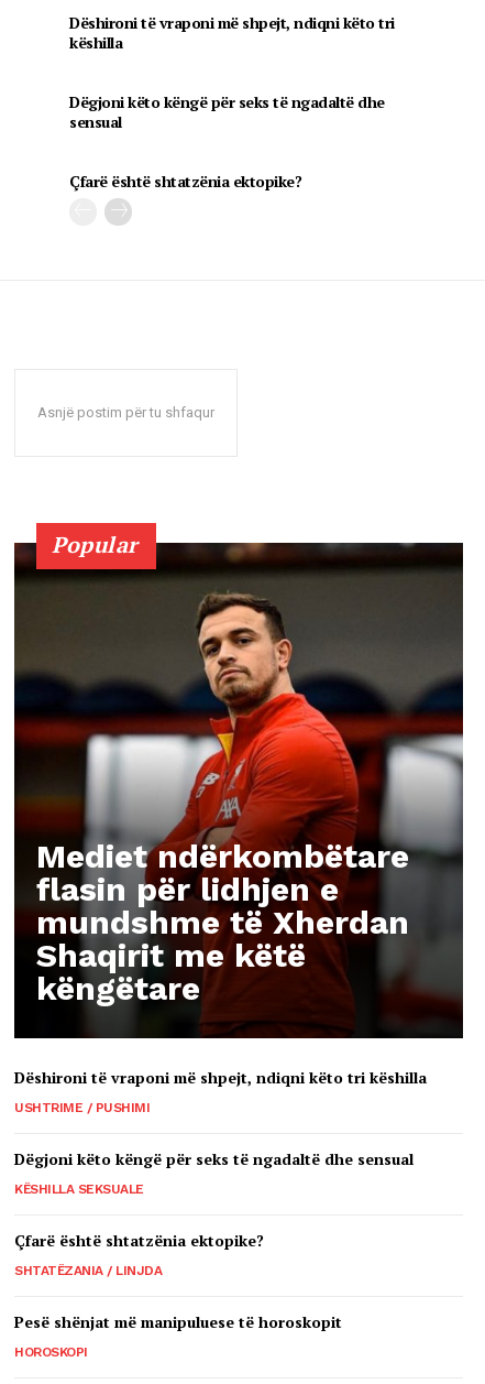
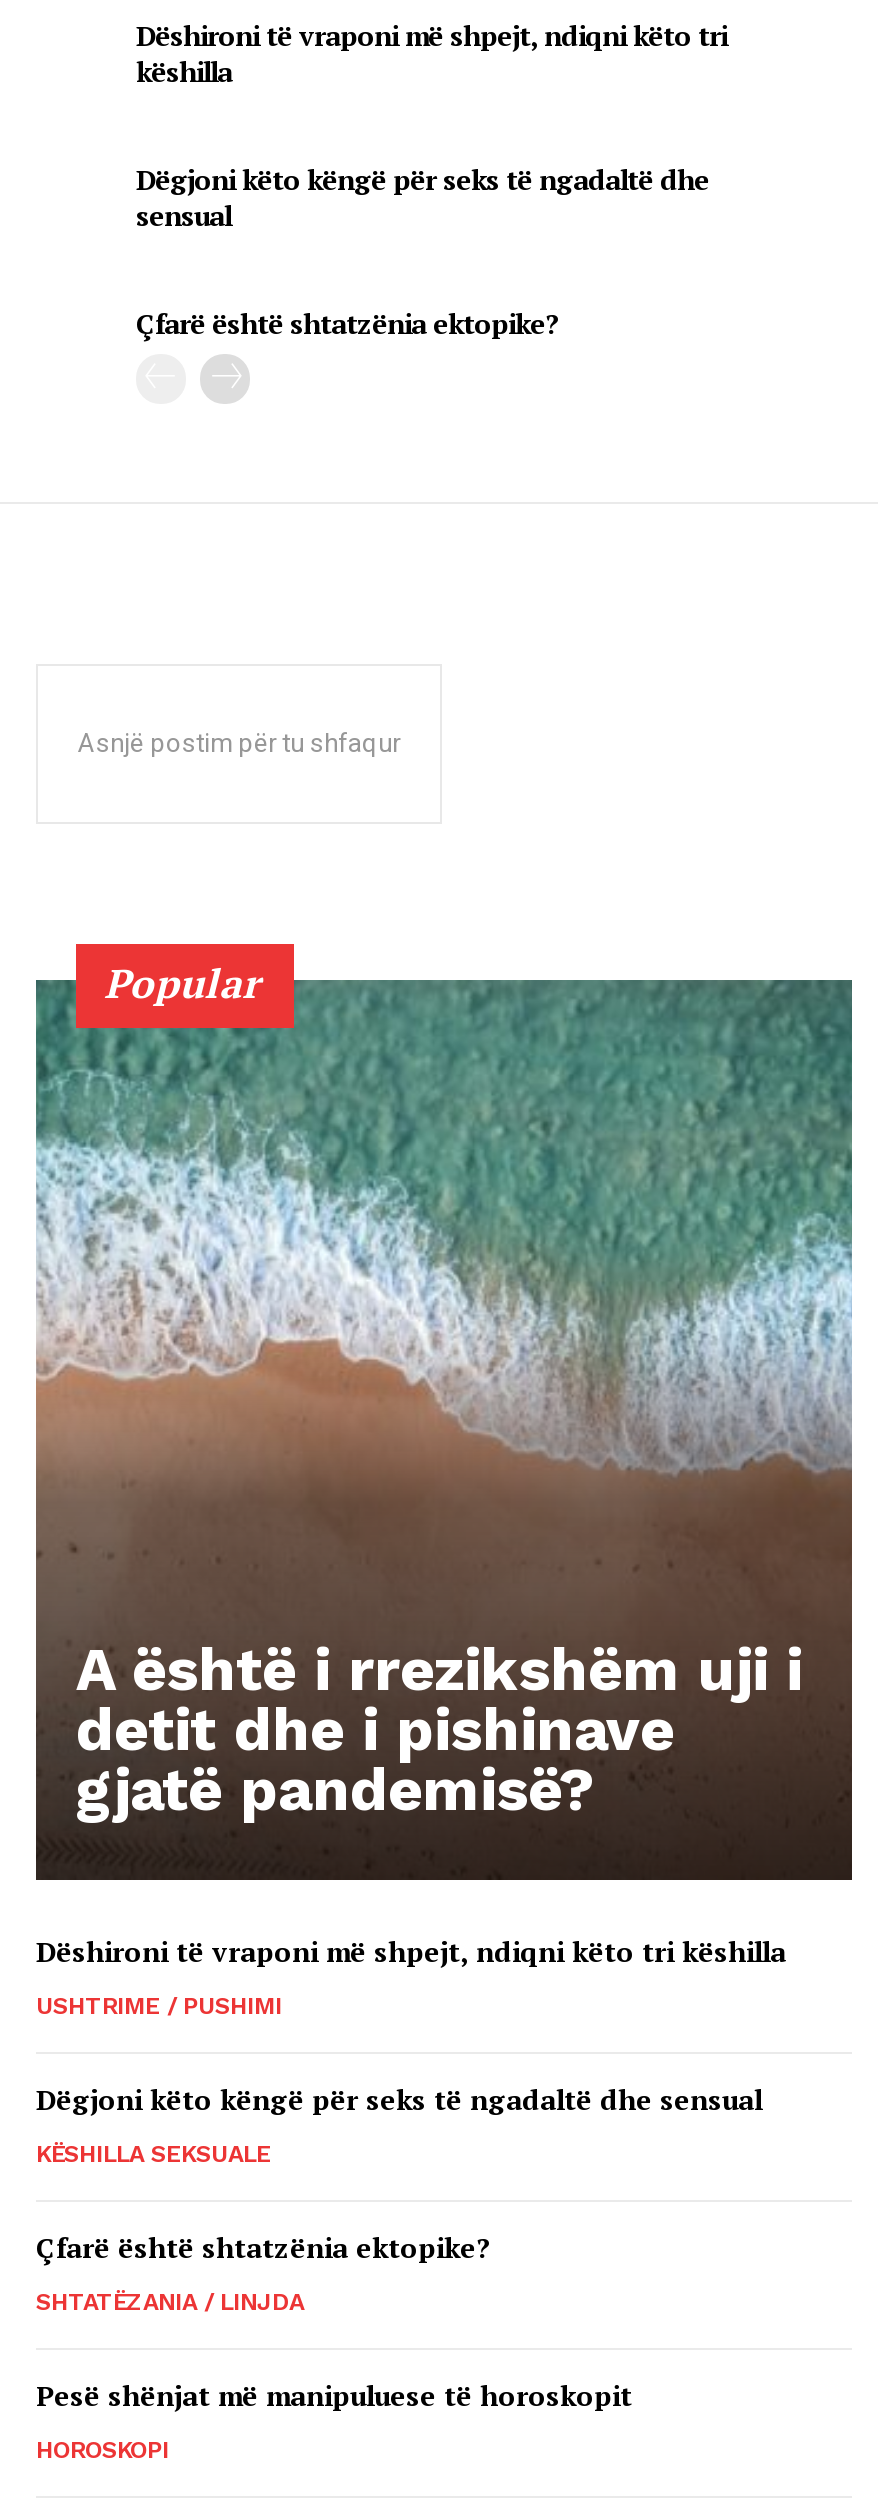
- [image]
- Mediet ndërkombëtare
- flasin për lidhjen e
- mundshme të Xherdan
- Shaqirit me këtë
- këngëtare
+ [image]
+ A është i rrezikshëm uji i
+ detit dhe i pishinave
+ gjatë pandemisë?
